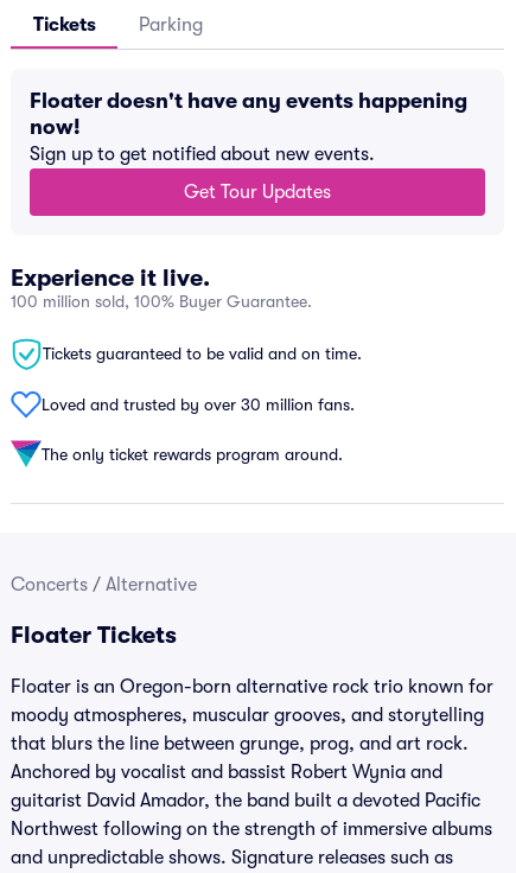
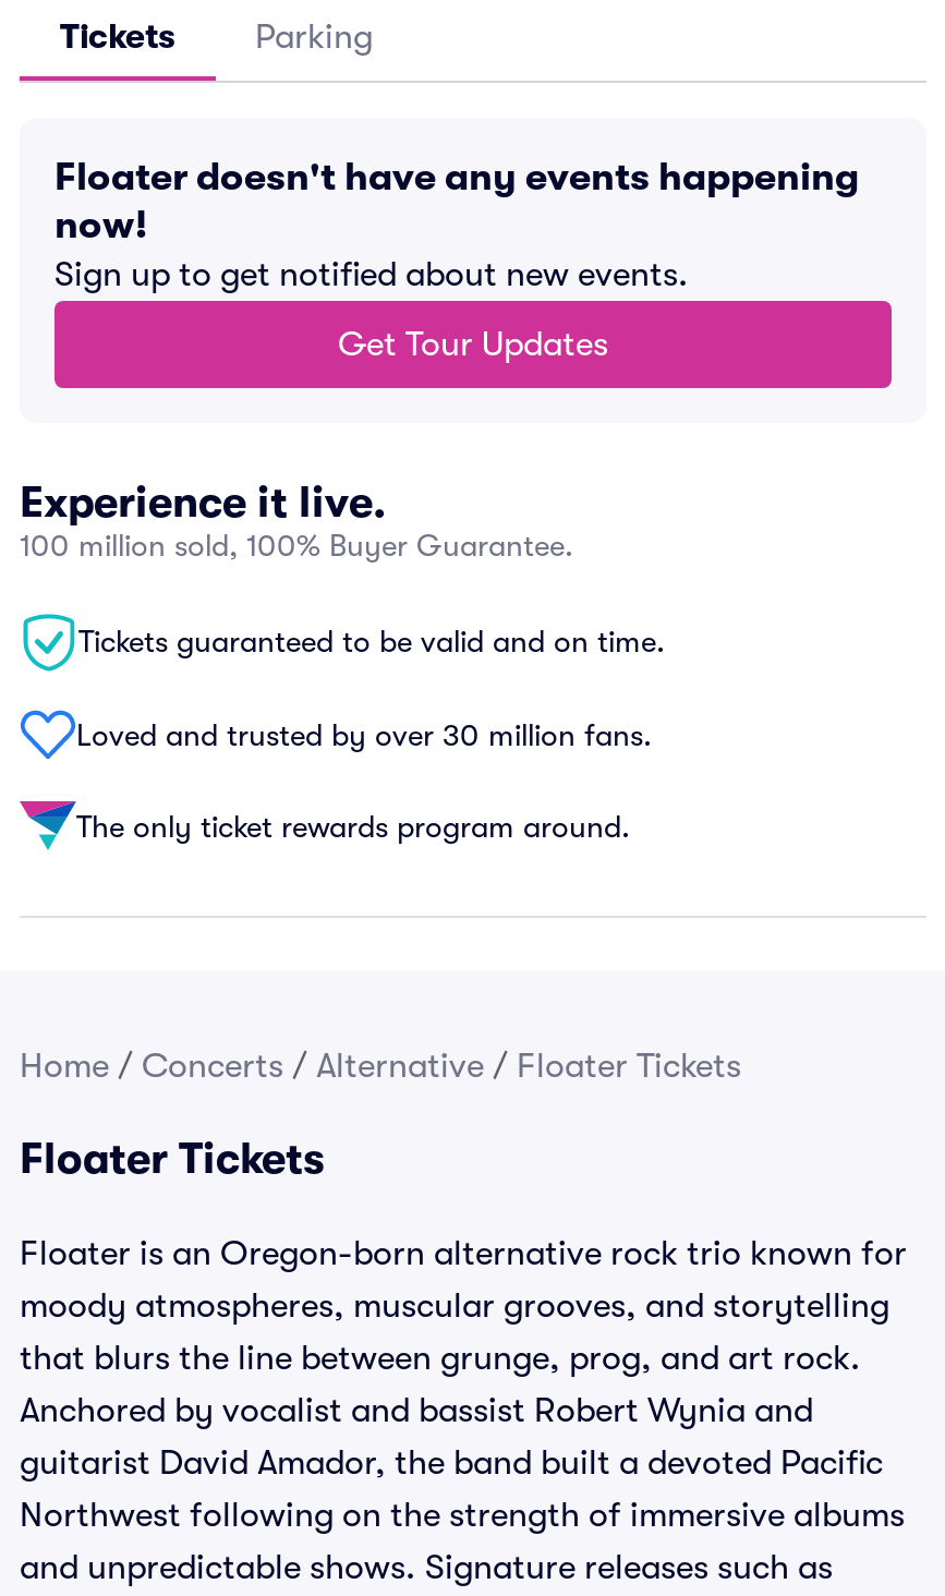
- Concerts / Alternative
+ Home / Concerts / Alternative / Floater Tickets
